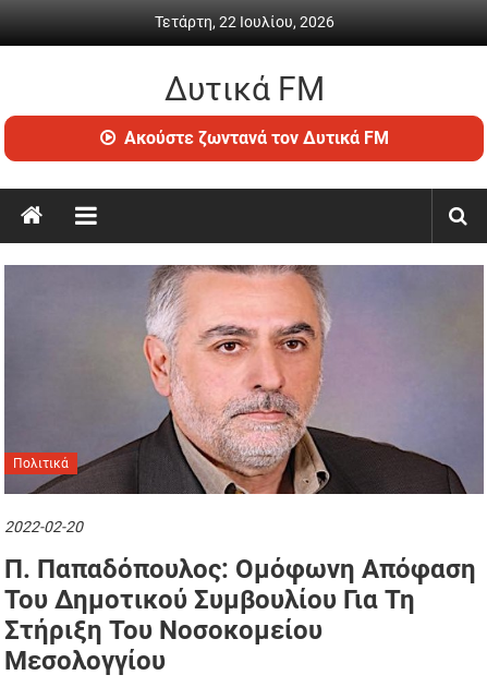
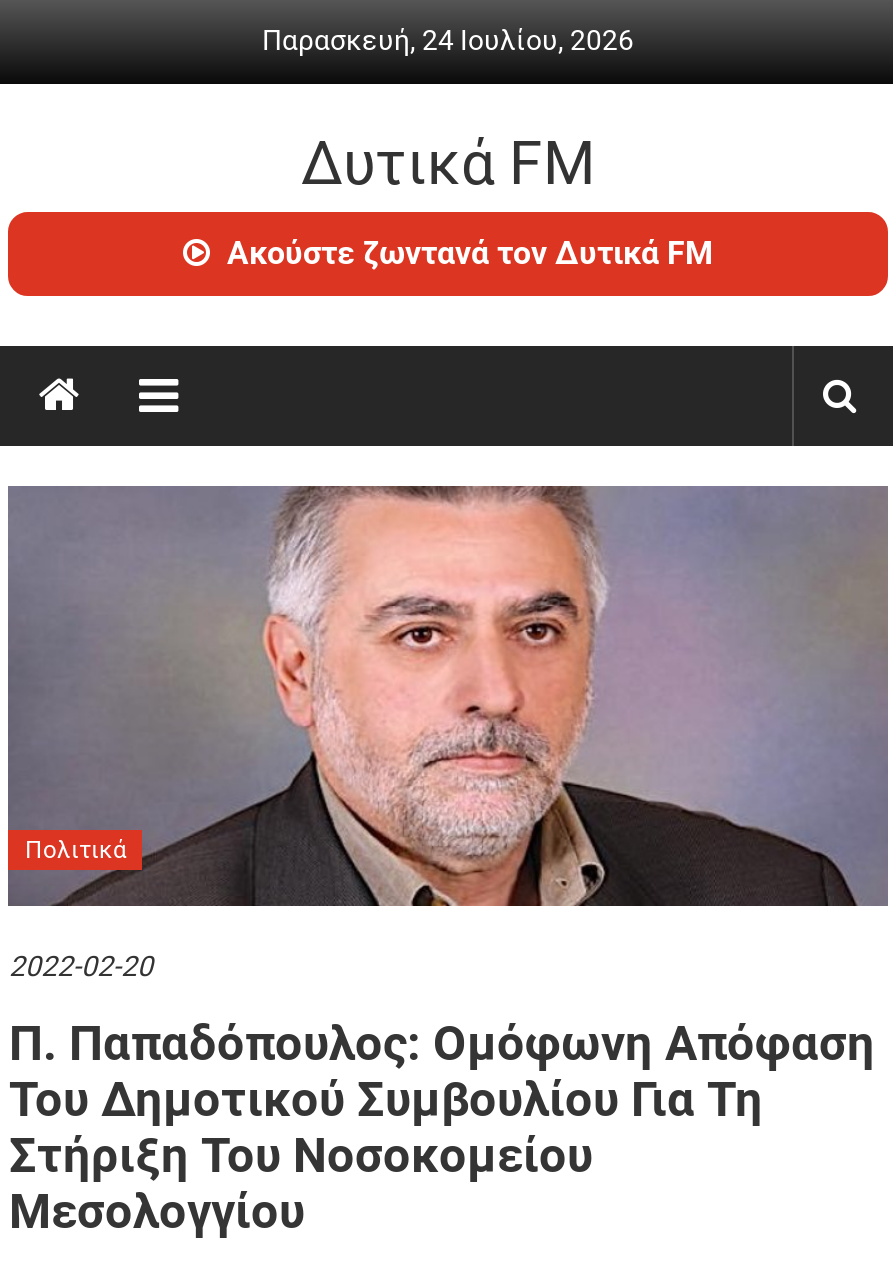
- Τετάρτη, 22 Ιουλίου, 2026
+ Παρασκευή, 24 Ιουλίου, 2026
